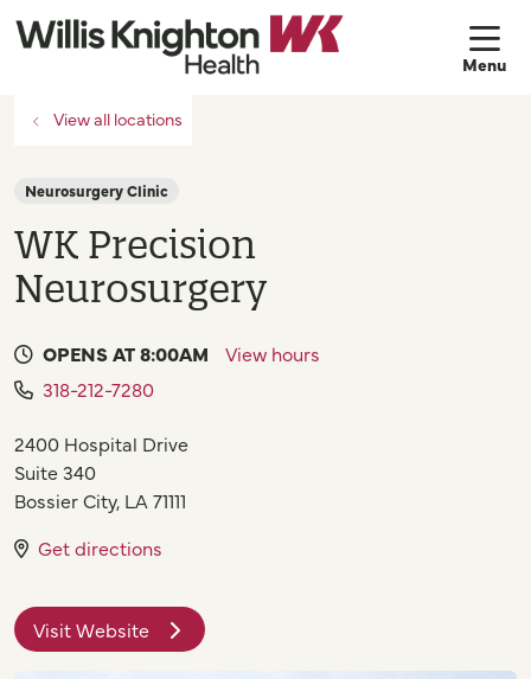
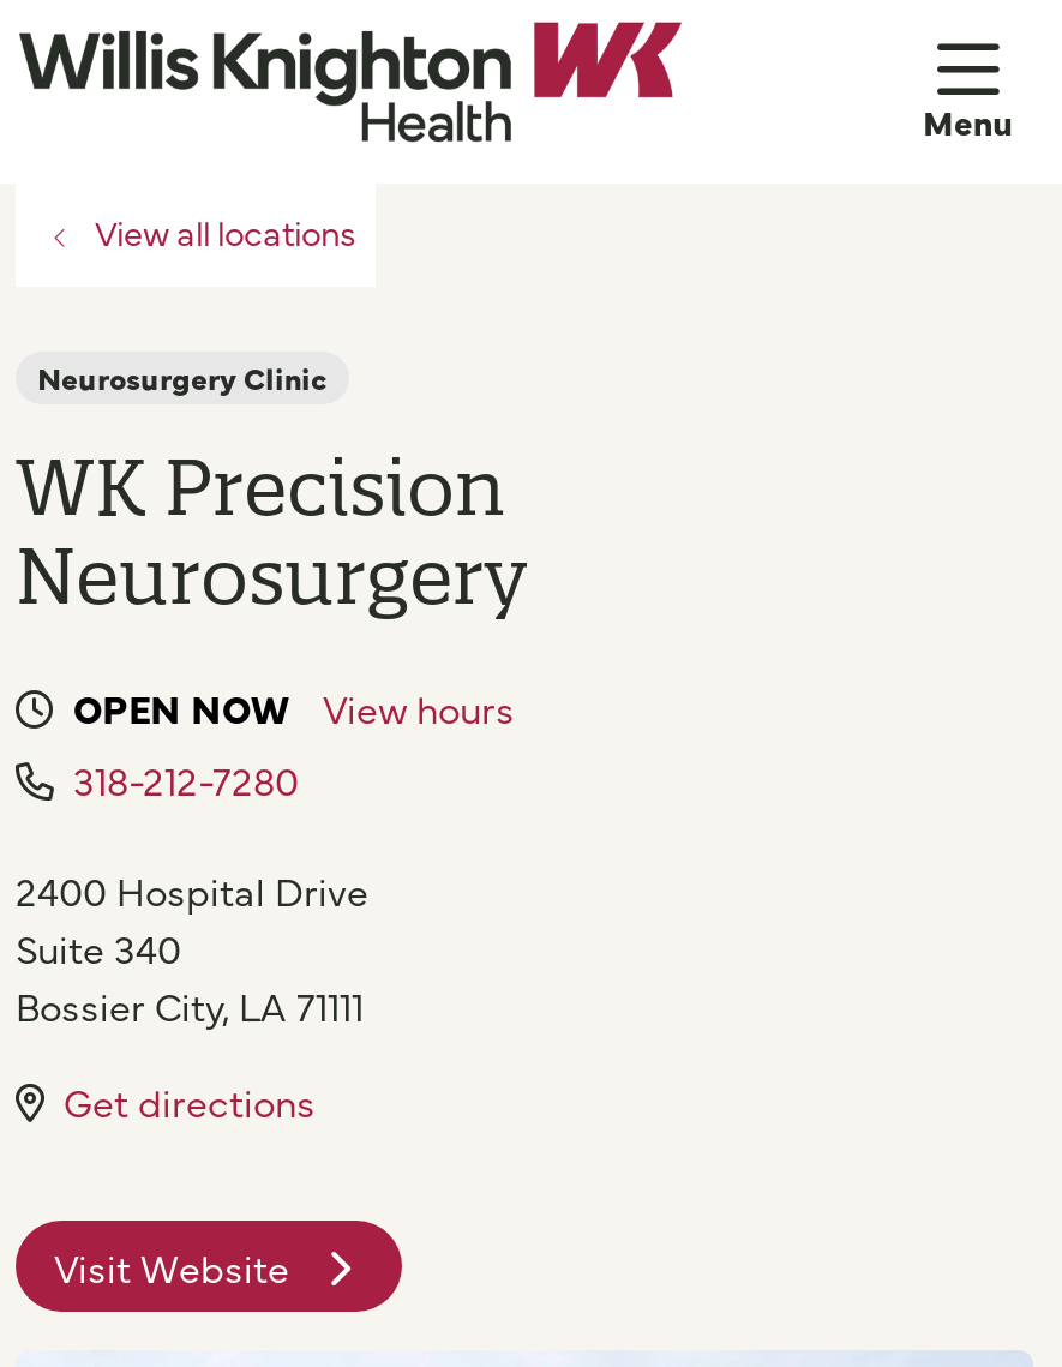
- OPENS AT 8:00AM
+ OPEN NOW
